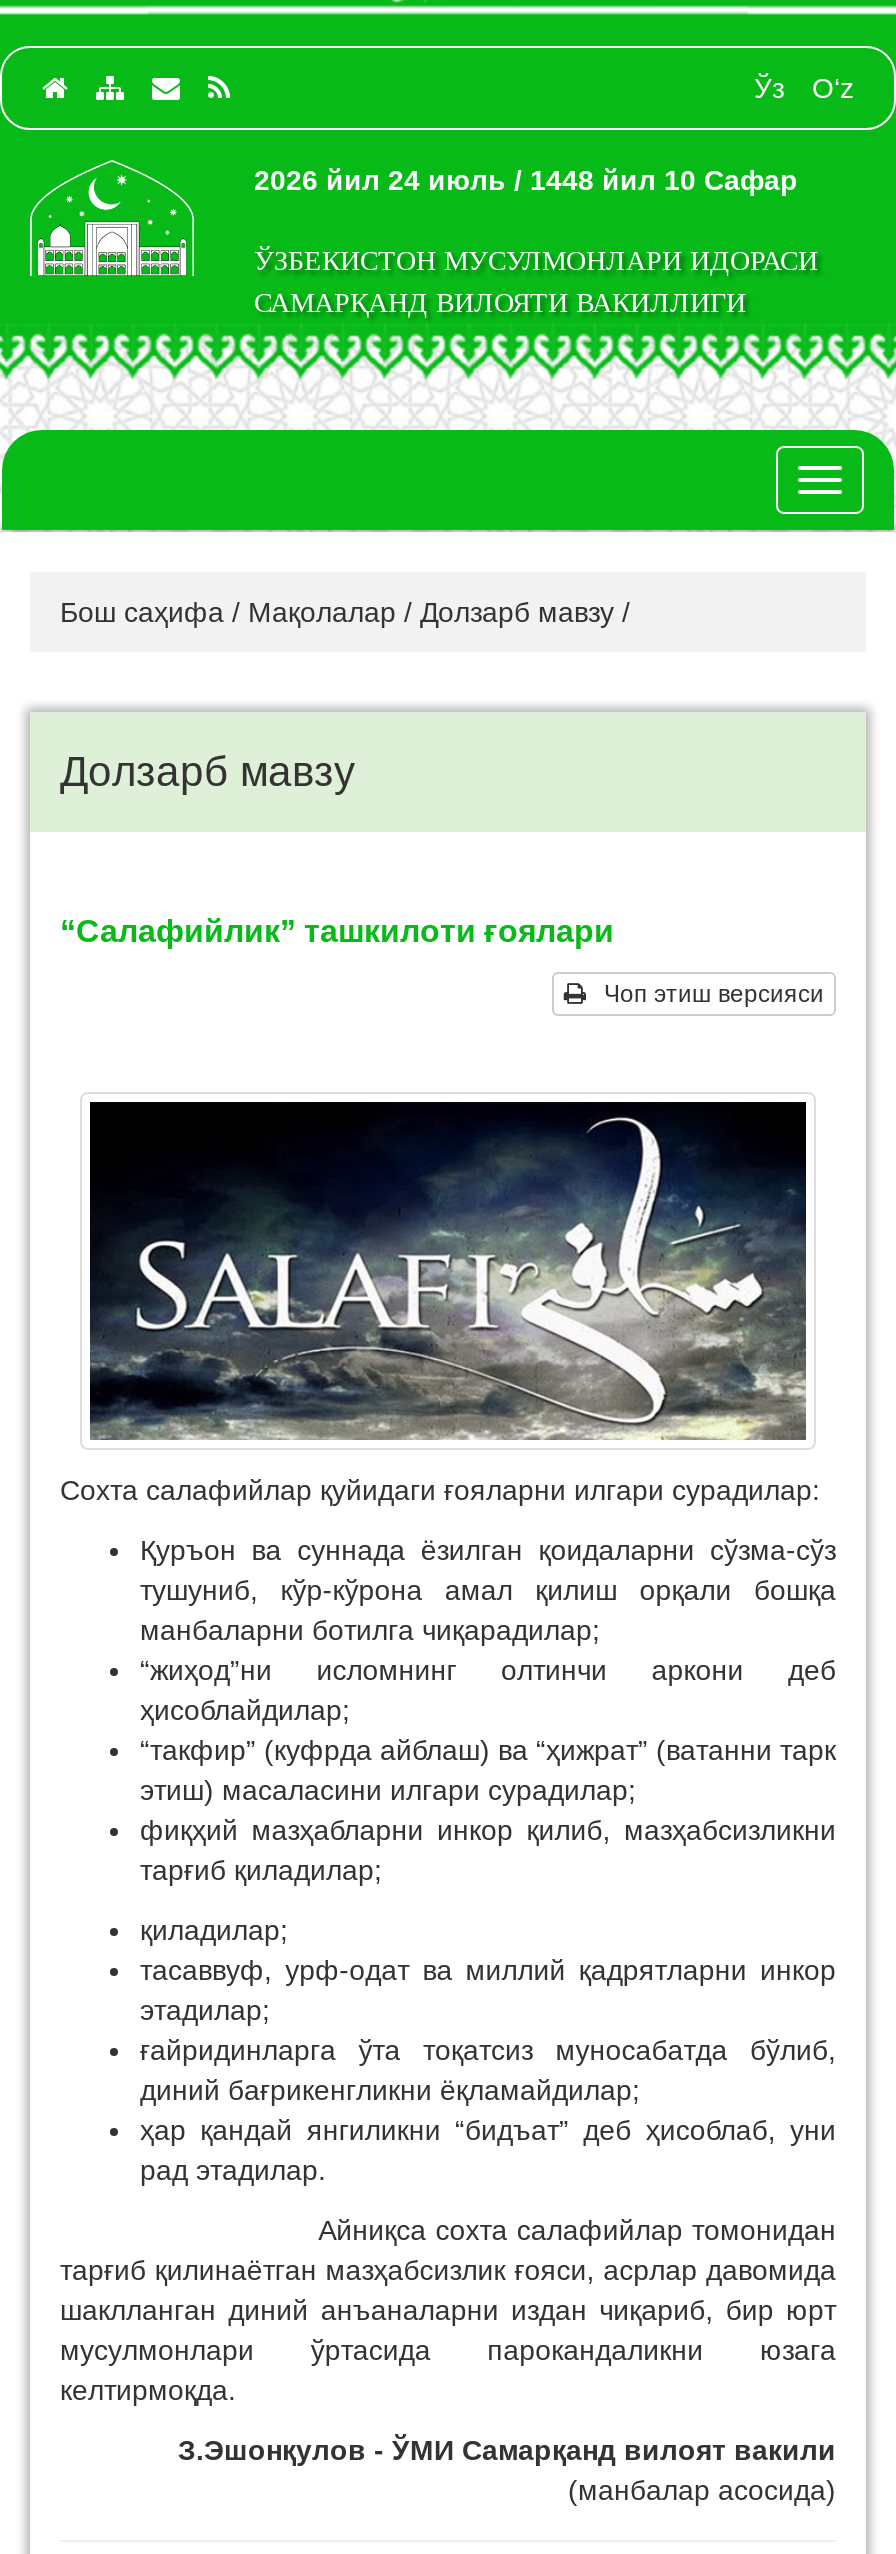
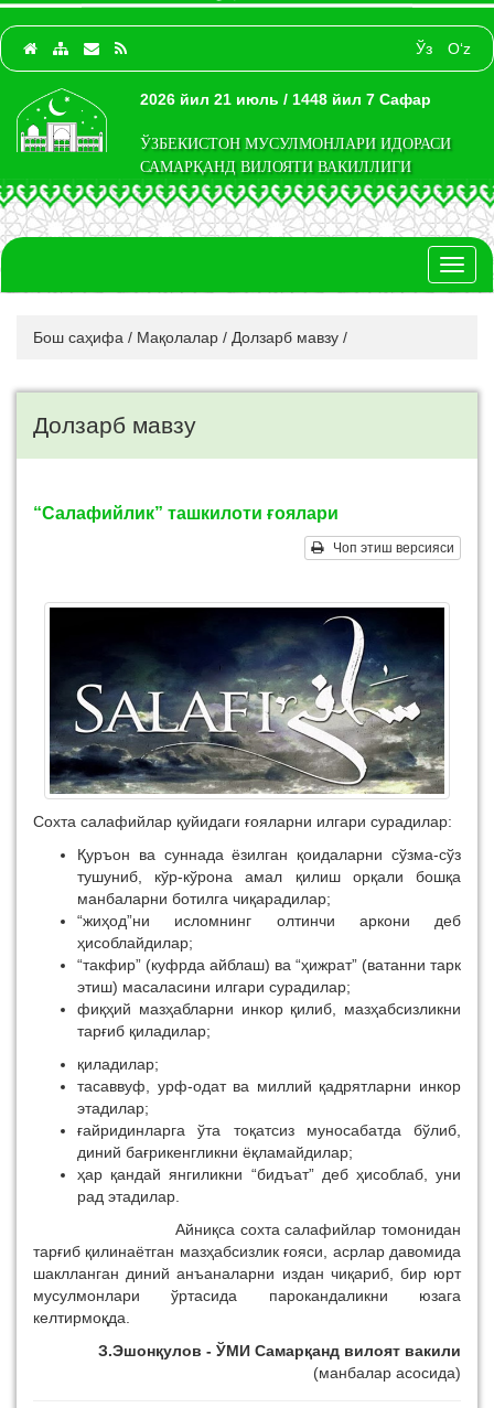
- 2026 йил 24 июль / 1448 йил 10 Сафар
+ 2026 йил 21 июль / 1448 йил 7 Сафар
